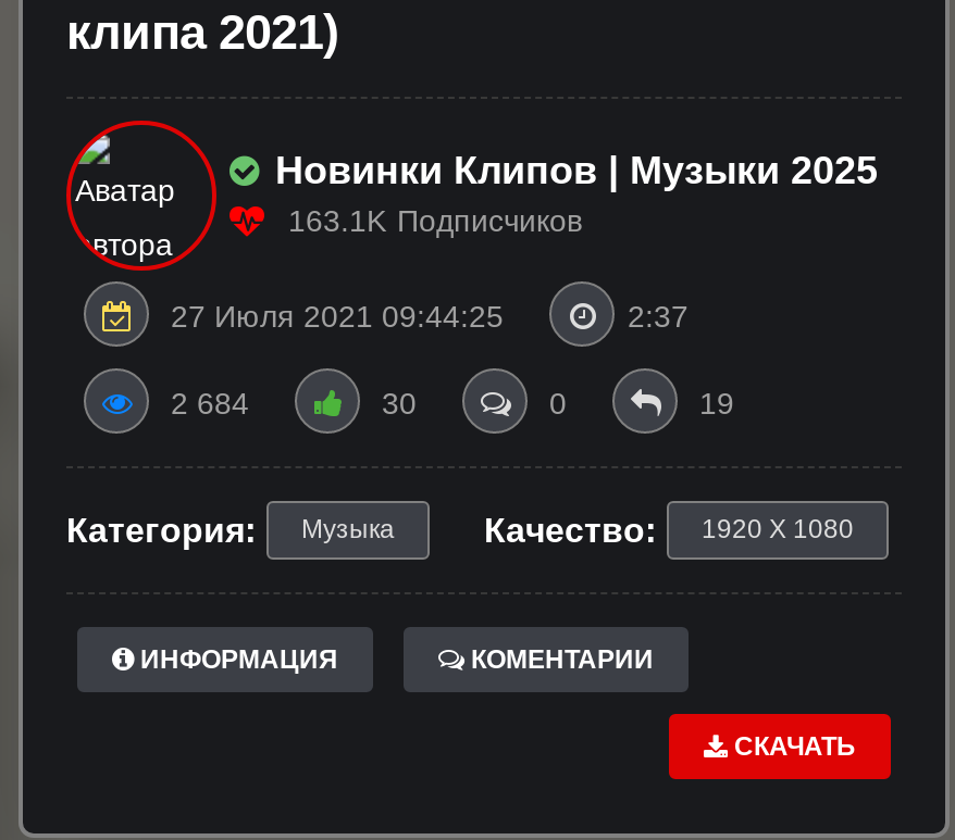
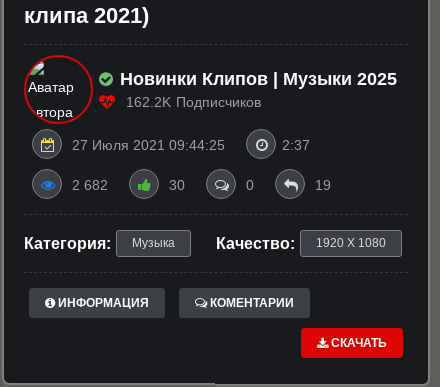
- 163.1K Подписчиков
+ 162.2K Подписчиков

- 2 684
+ 2 682
